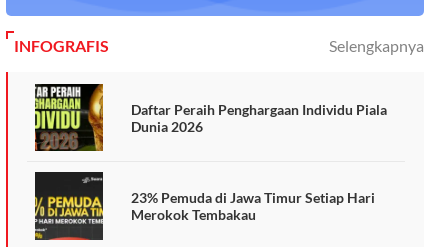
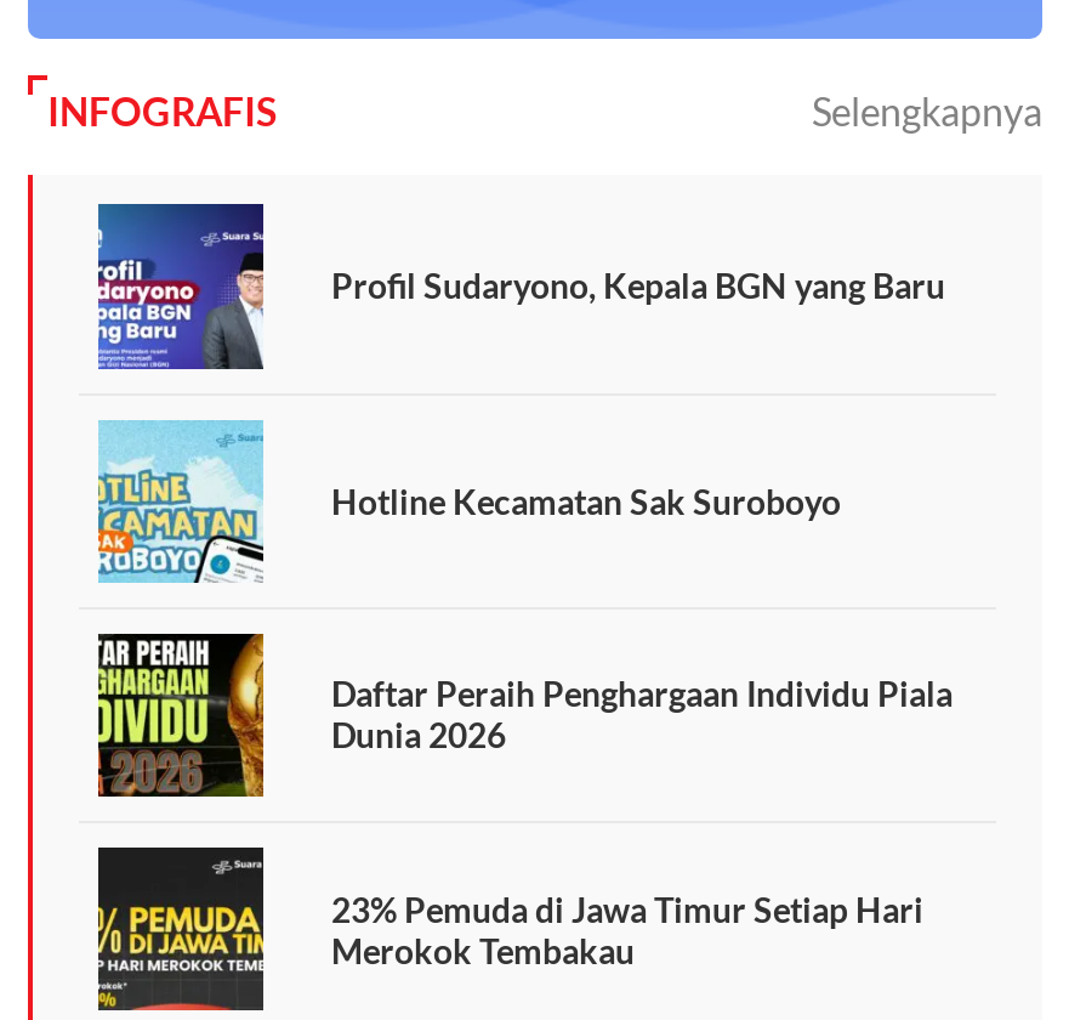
+ [image]
+ Profil Sudaryono, Kepala BGN yang Baru

+ [image]
+ Hotline Kecamatan Sak Suroboyo
